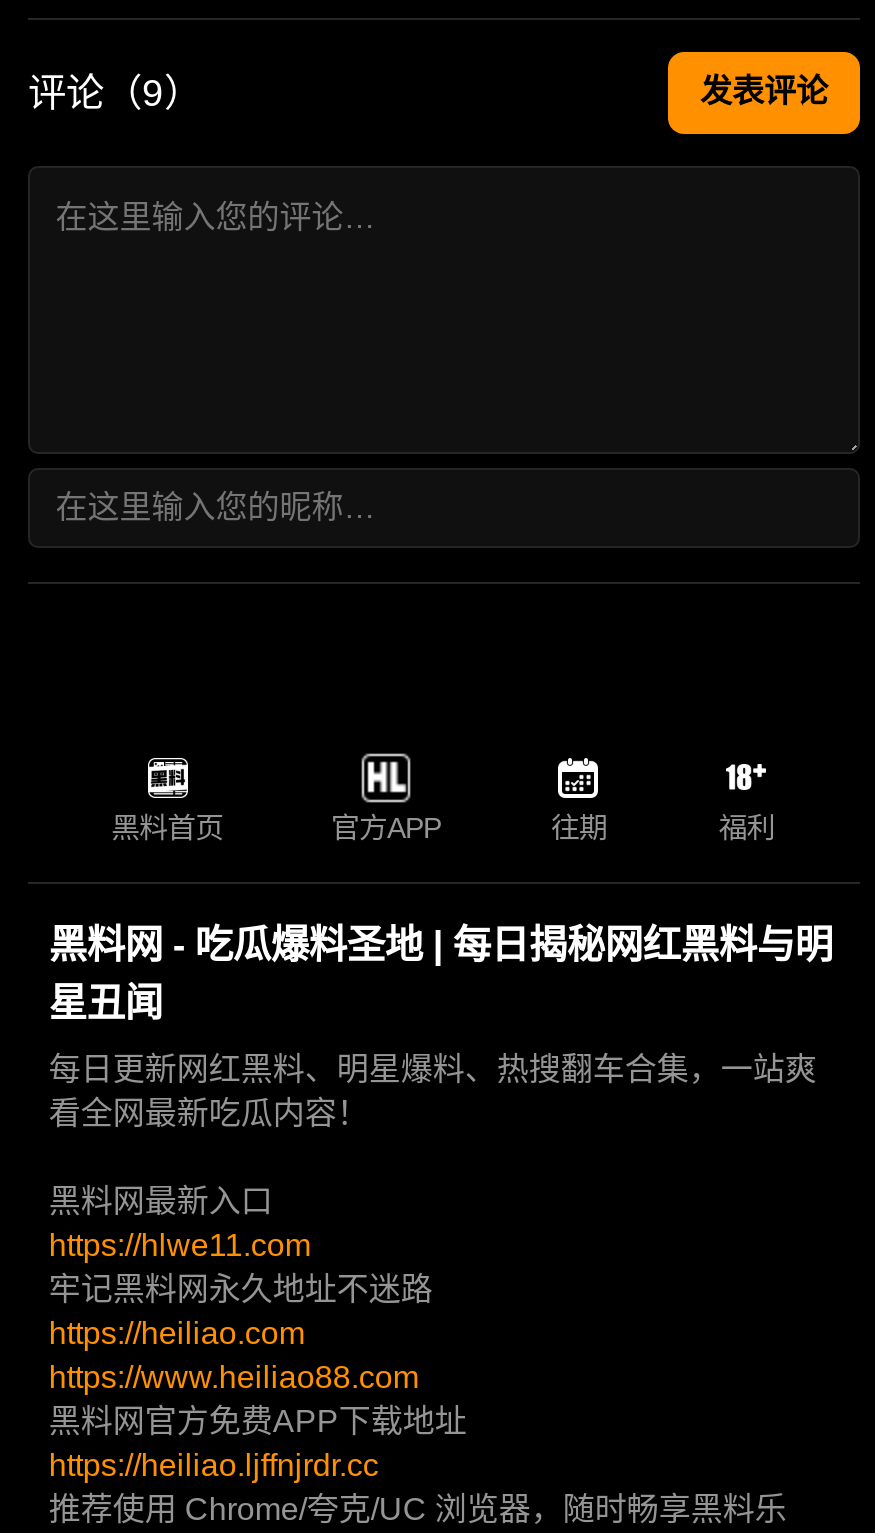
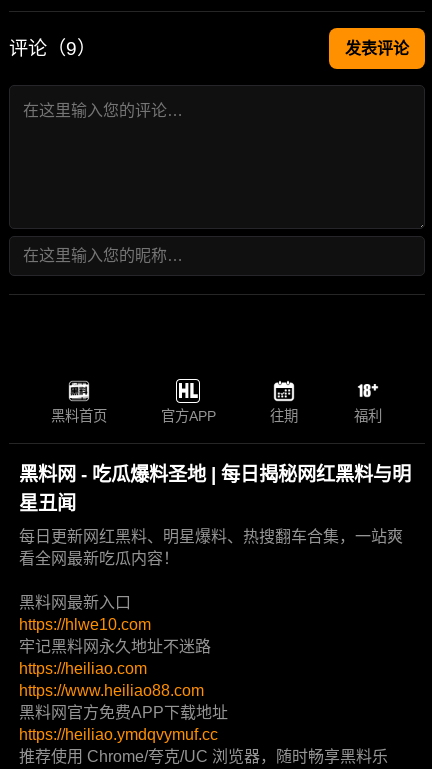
- https://hlwe11.com
+ https://hlwe10.com

- https://heiliao.ljffnjrdr.cc
+ https://heiliao.ymdqvymuf.cc
